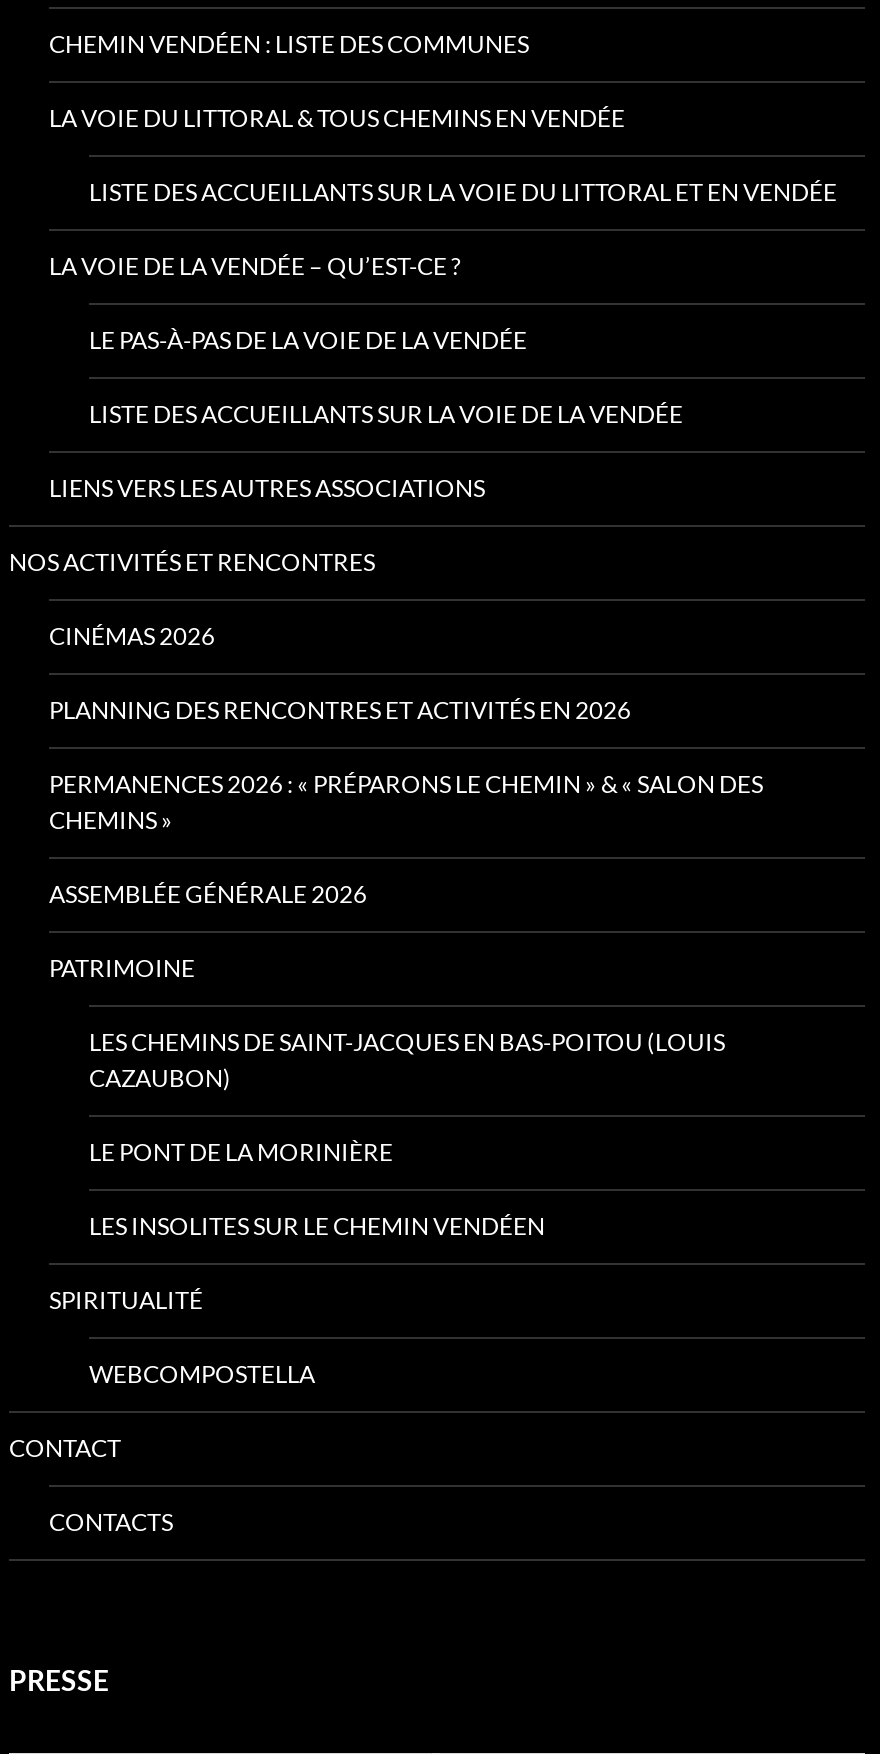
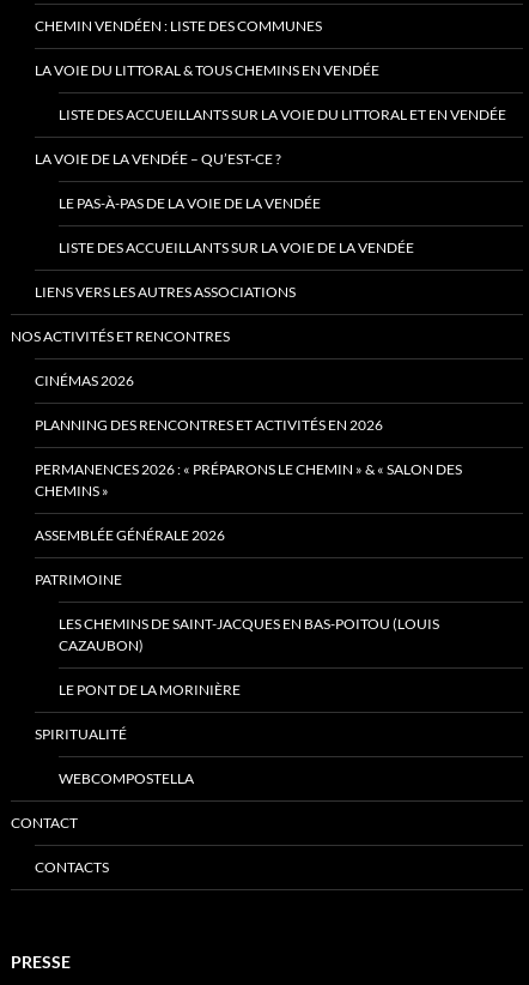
- LES INSOLITES SUR LE CHEMIN VENDÉEN
